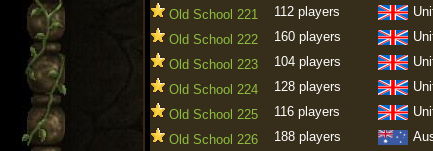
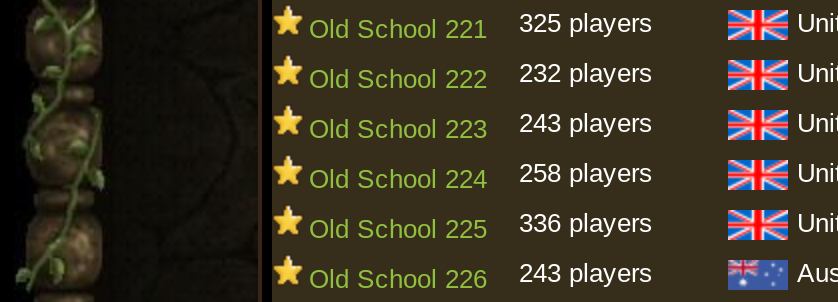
- Old School 221 112 players
+ Old School 221 325 players

- Old School 222 160 players
+ Old School 222 232 players

- Old School 223 104 players
+ Old School 223 243 players

- Old School 224 128 players
+ Old School 224 258 players

- Old School 225 116 players
+ Old School 225 336 players

- Old School 226 188 players
+ Old School 226 243 players
